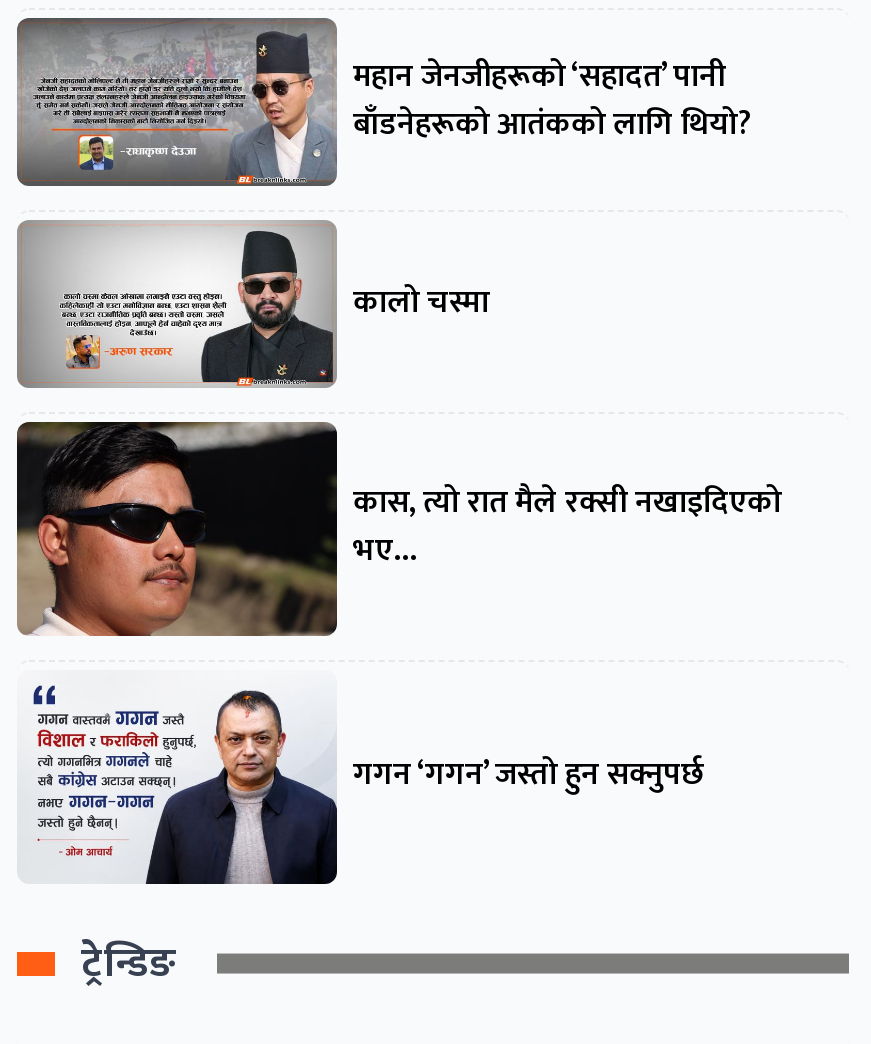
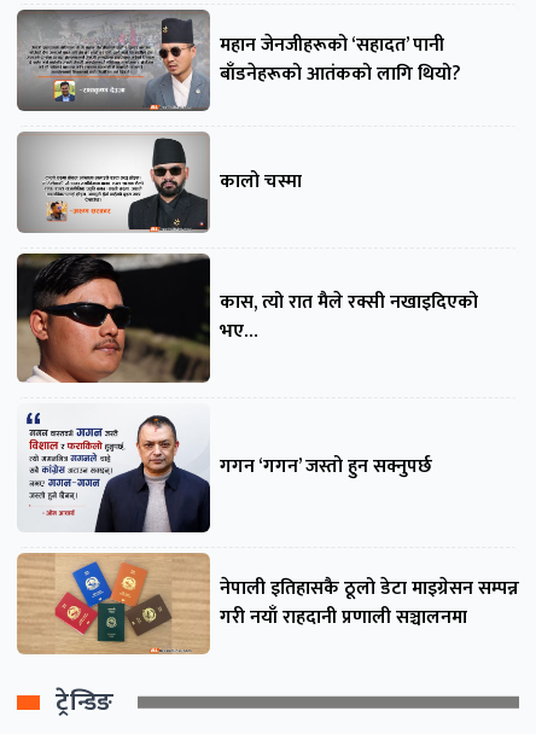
+ [image]
+ नेपाली इतिहासकै ठूलो डेटा माइग्रेसन सम्पन्न
+ गरी नयाँ राहदानी प्रणाली सञ्चालनमा
